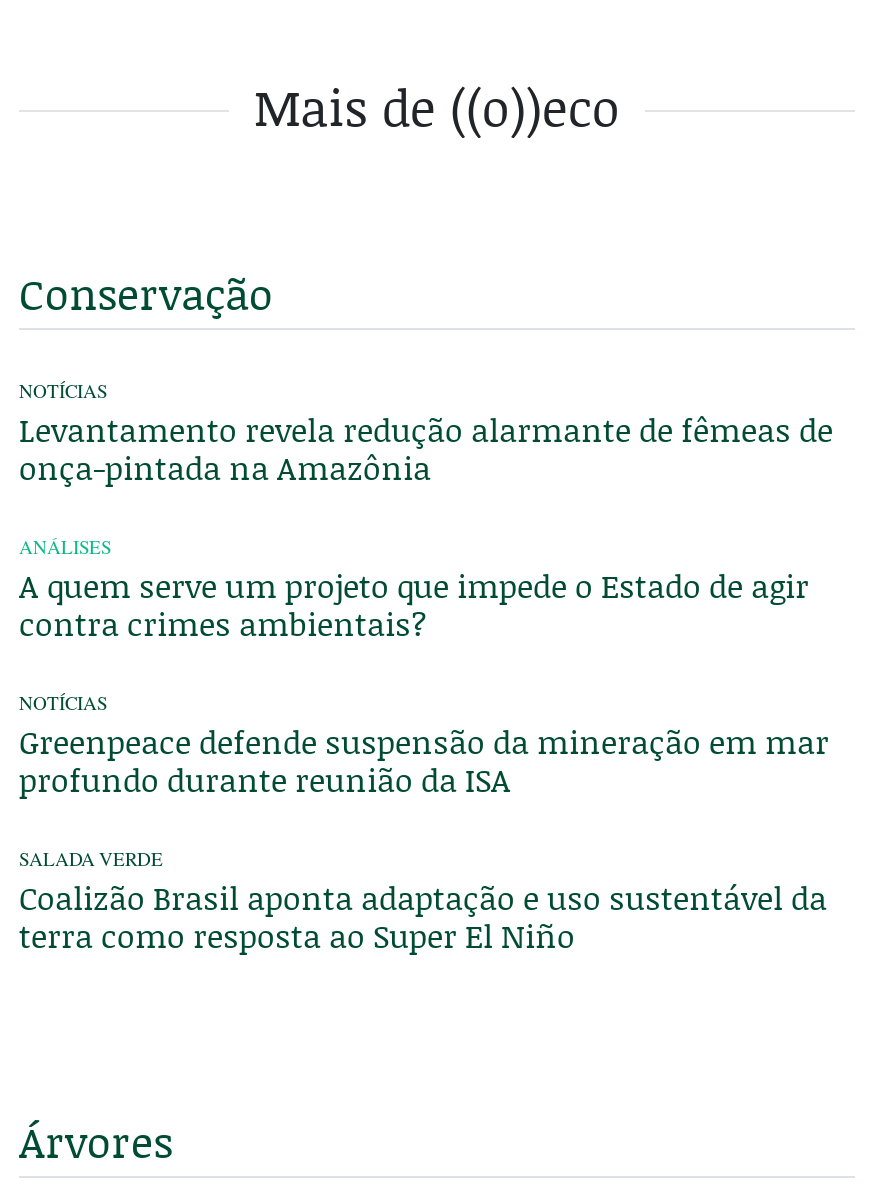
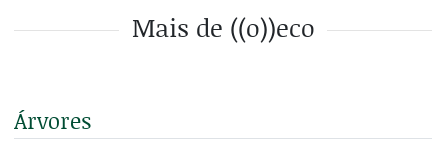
- Conservação
- NOTÍCIAS
- Levantamento revela redução alarmante de fêmeas de
- onça-pintada na Amazônia
- ANÁLISES
- A quem serve um projeto que impede o Estado de agir
- contra crimes ambientais?
- NOTÍCIAS
- Greenpeace defende suspensão da mineração em mar
- profundo durante reunião da ISA
- SALADA VERDE
- Coalizão Brasil aponta adaptação e uso sustentável da
- terra como resposta ao Super El Niño
